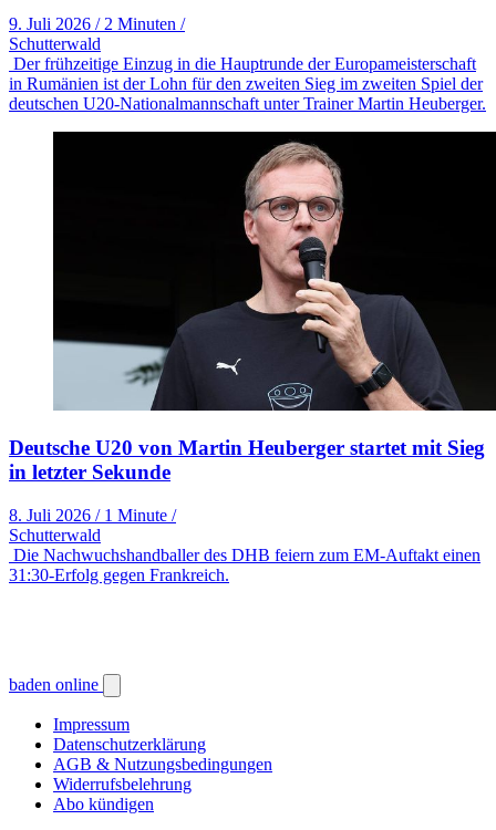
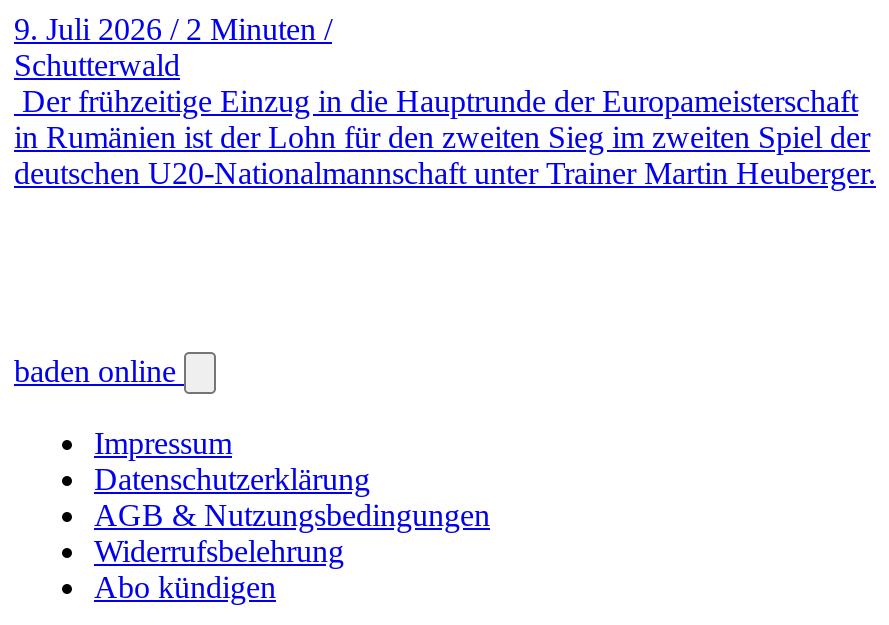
- [image]
- Deutsche U20 von Martin Heuberger startet mit Sieg
- in letzter Sekunde
- 8. Juli 2026 / 1 Minute /
- Schutterwald
- Die Nachwuchshandballer des DHB feiern zum EM-Auftakt einen
- 31:30-Erfolg gegen Frankreich.
